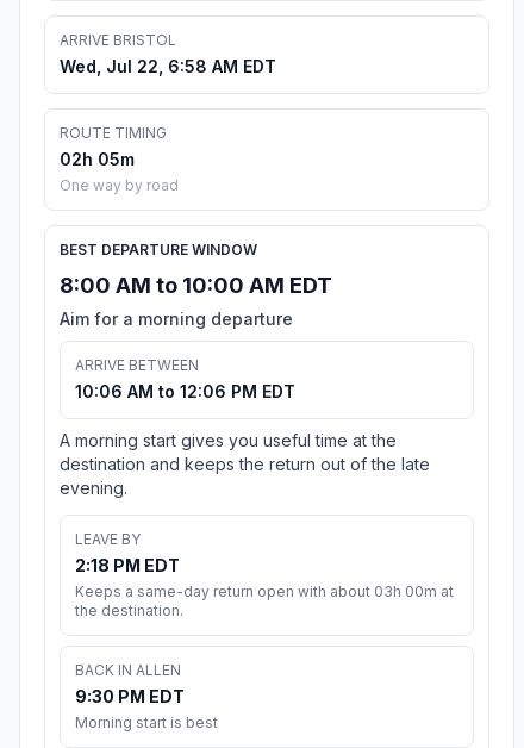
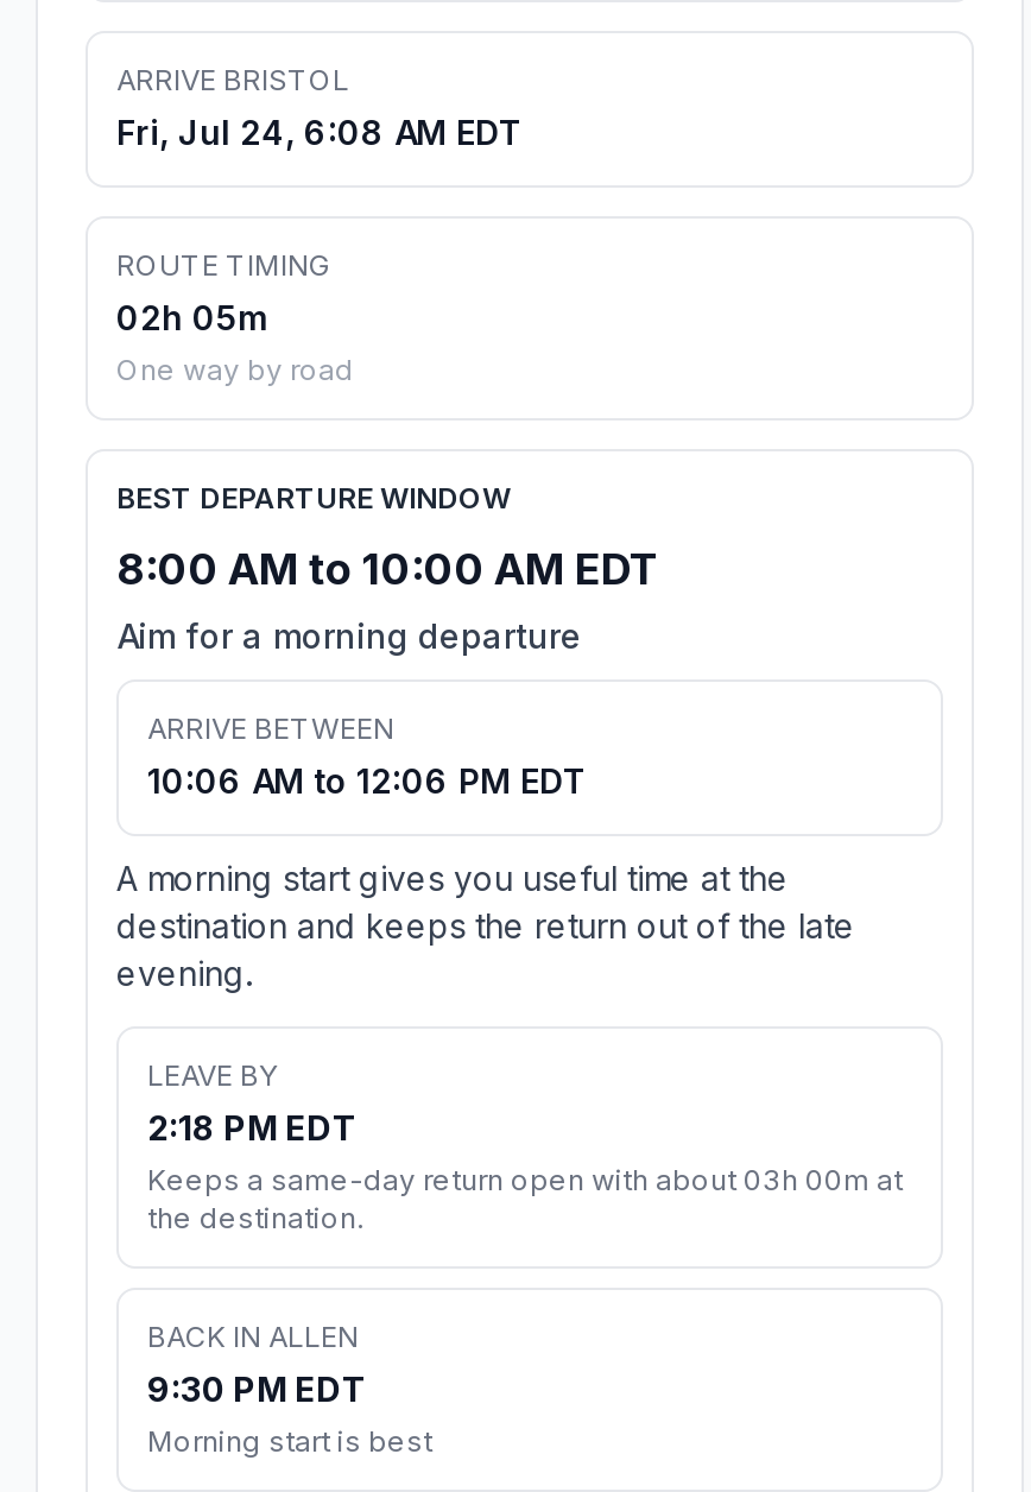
- Wed, Jul 22, 6:58 AM EDT
+ Fri, Jul 24, 6:08 AM EDT
